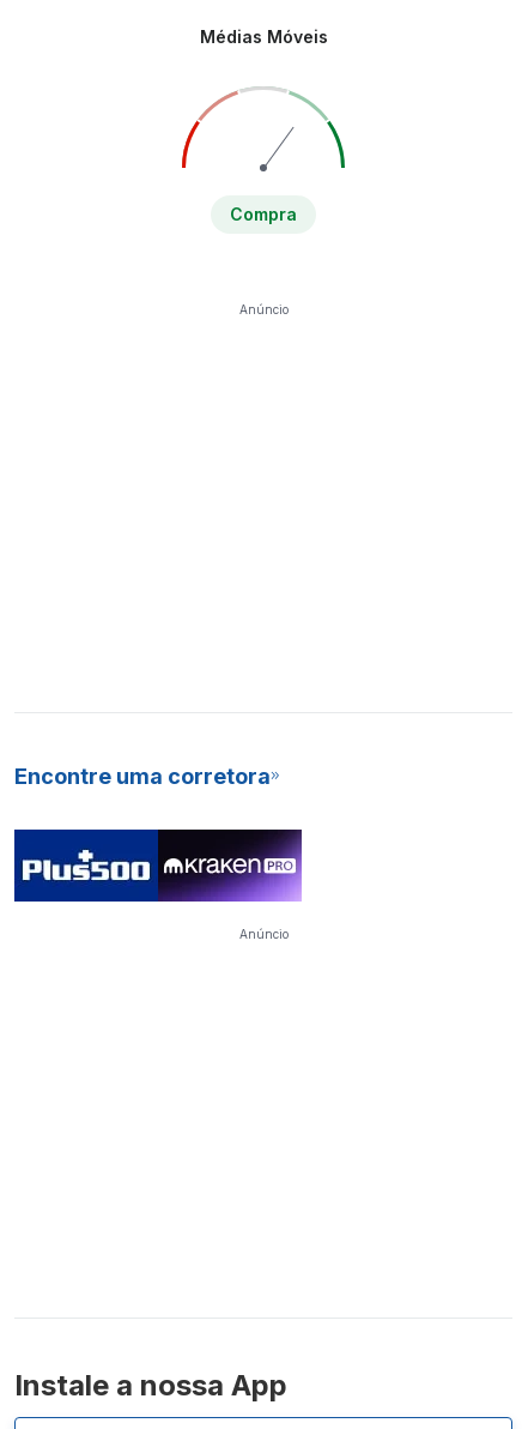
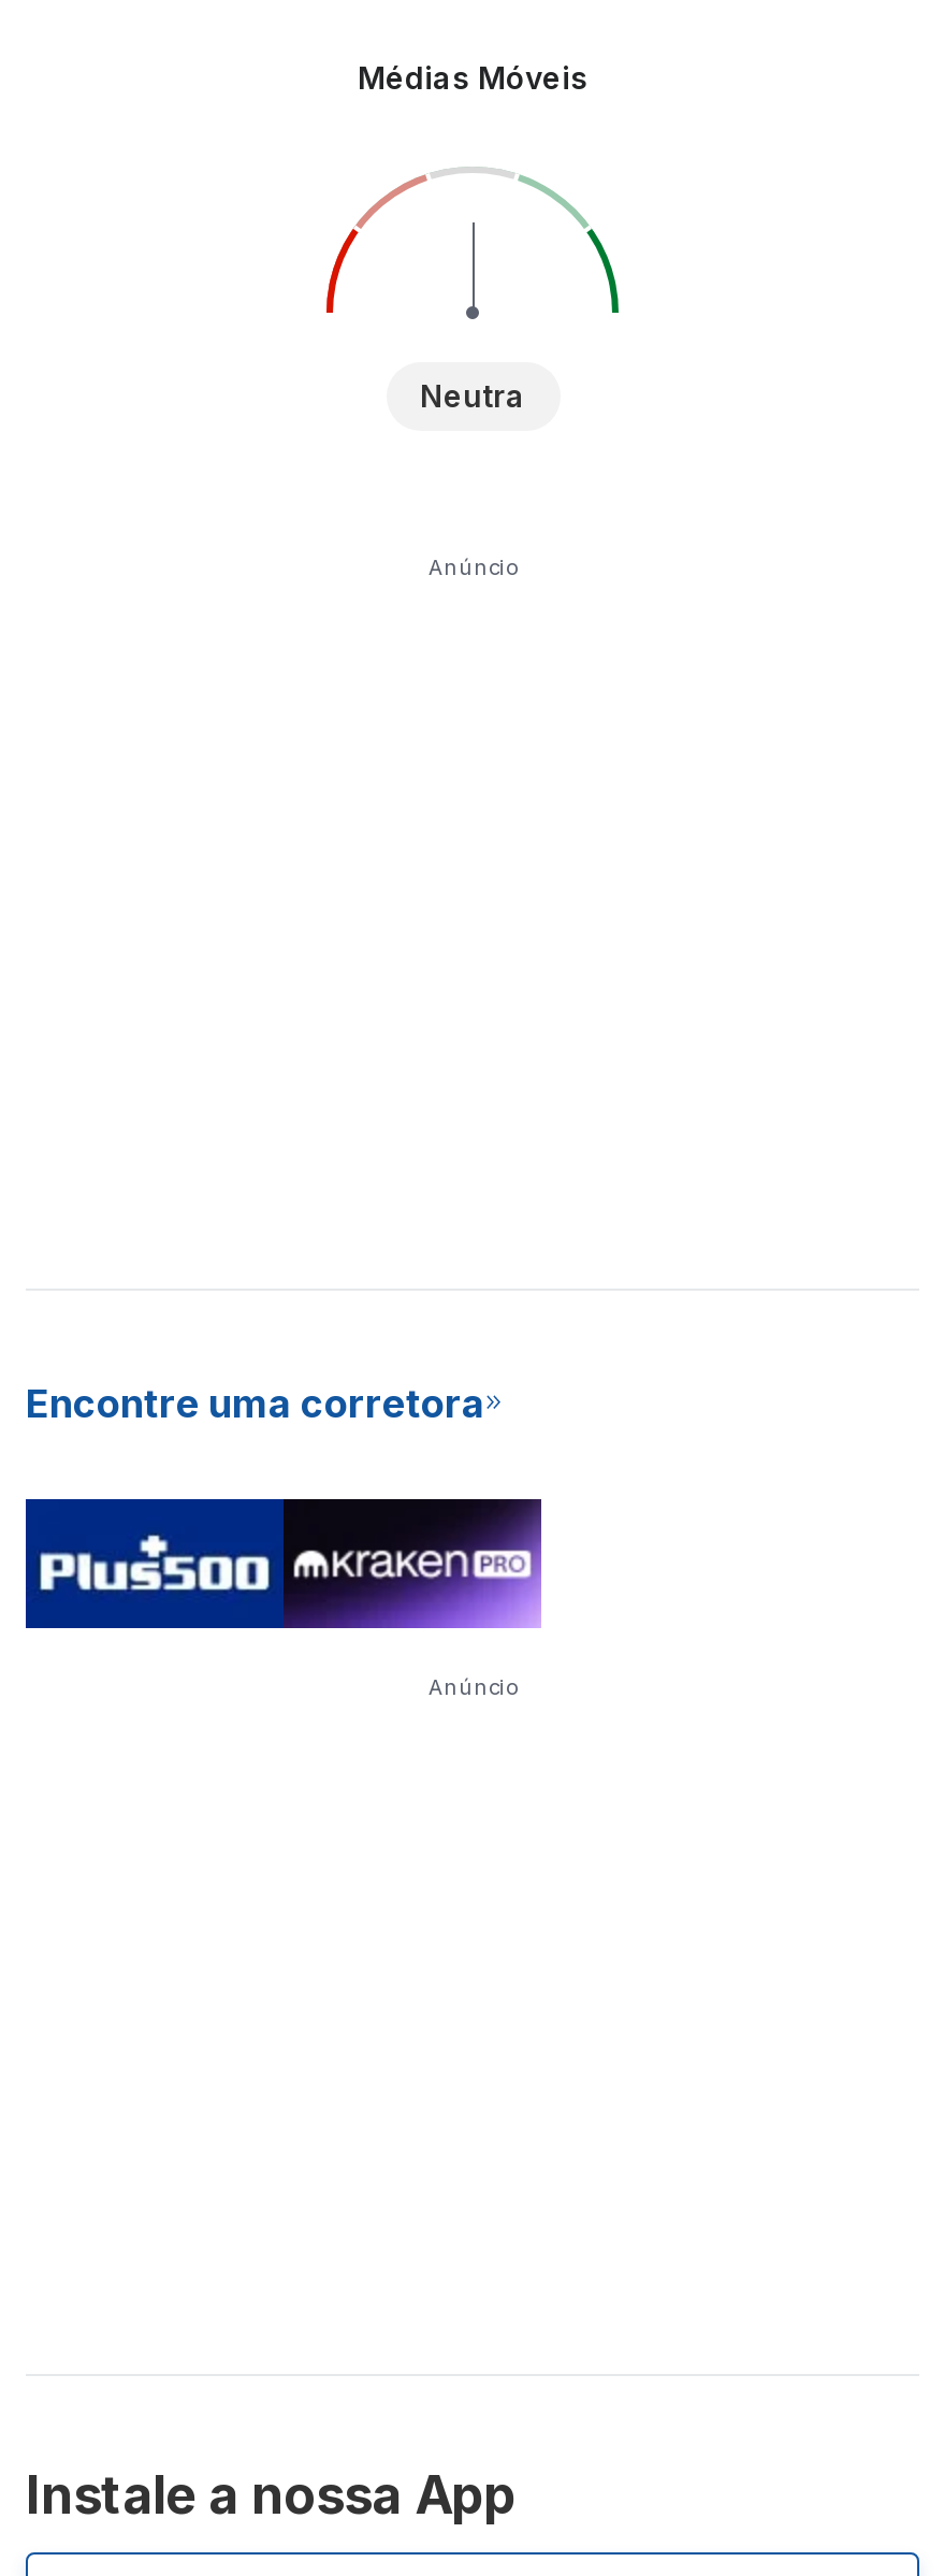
- Compra
+ Neutra
